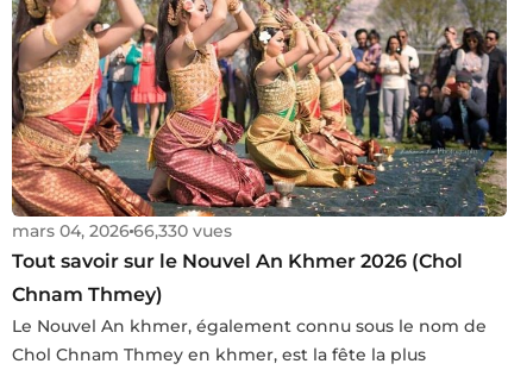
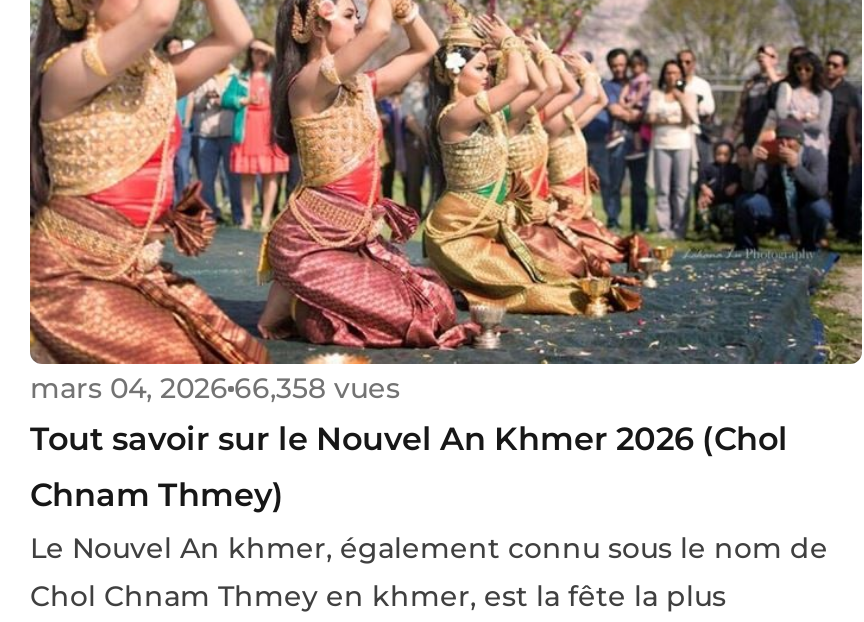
- mars 04, 2026 66,330 vues
+ mars 04, 2026 66,358 vues
